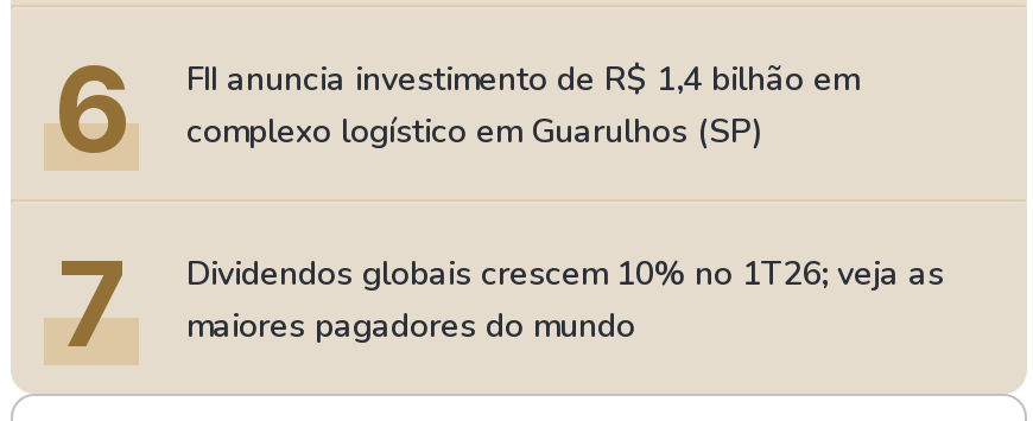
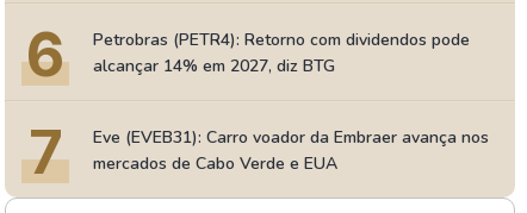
- FII anuncia investimento de R$ 1,4 bilhão em
- complexo logístico em Guarulhos (SP)
+ Petrobras (PETR4): Retorno com dividendos pode
+ alcançar 14% em 2027, diz BTG

- Dividendos globais crescem 10% no 1T26; veja as
- maiores pagadores do mundo
+ Eve (EVEB31): Carro voador da Embraer avança nos
+ mercados de Cabo Verde e EUA
